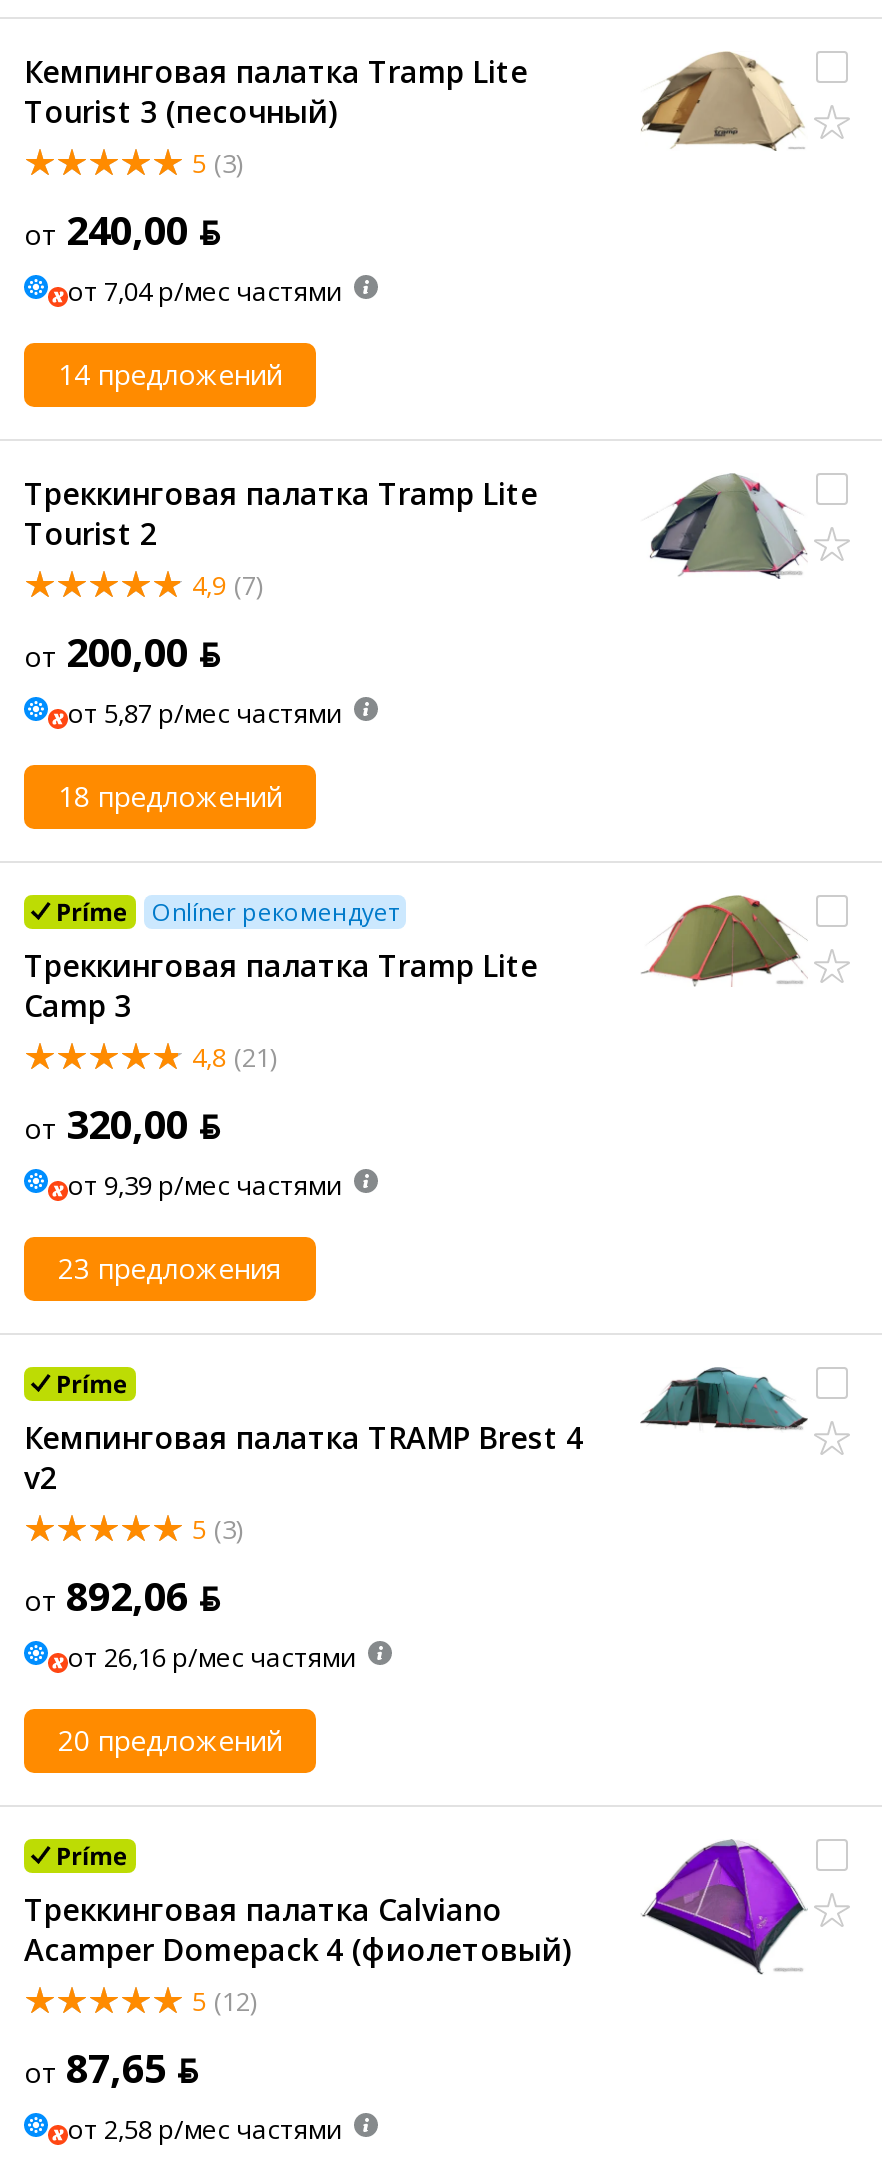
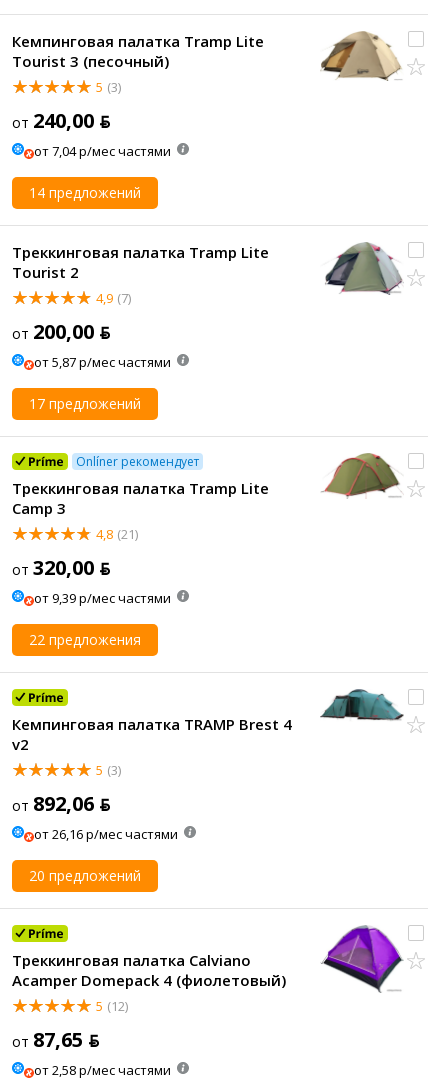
- 18 предложений
+ 17 предложений

- 23 предложения
+ 22 предложения
